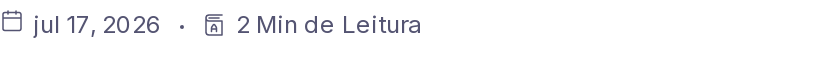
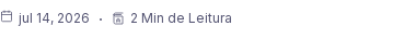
- jul 17, 2026
+ jul 14, 2026
